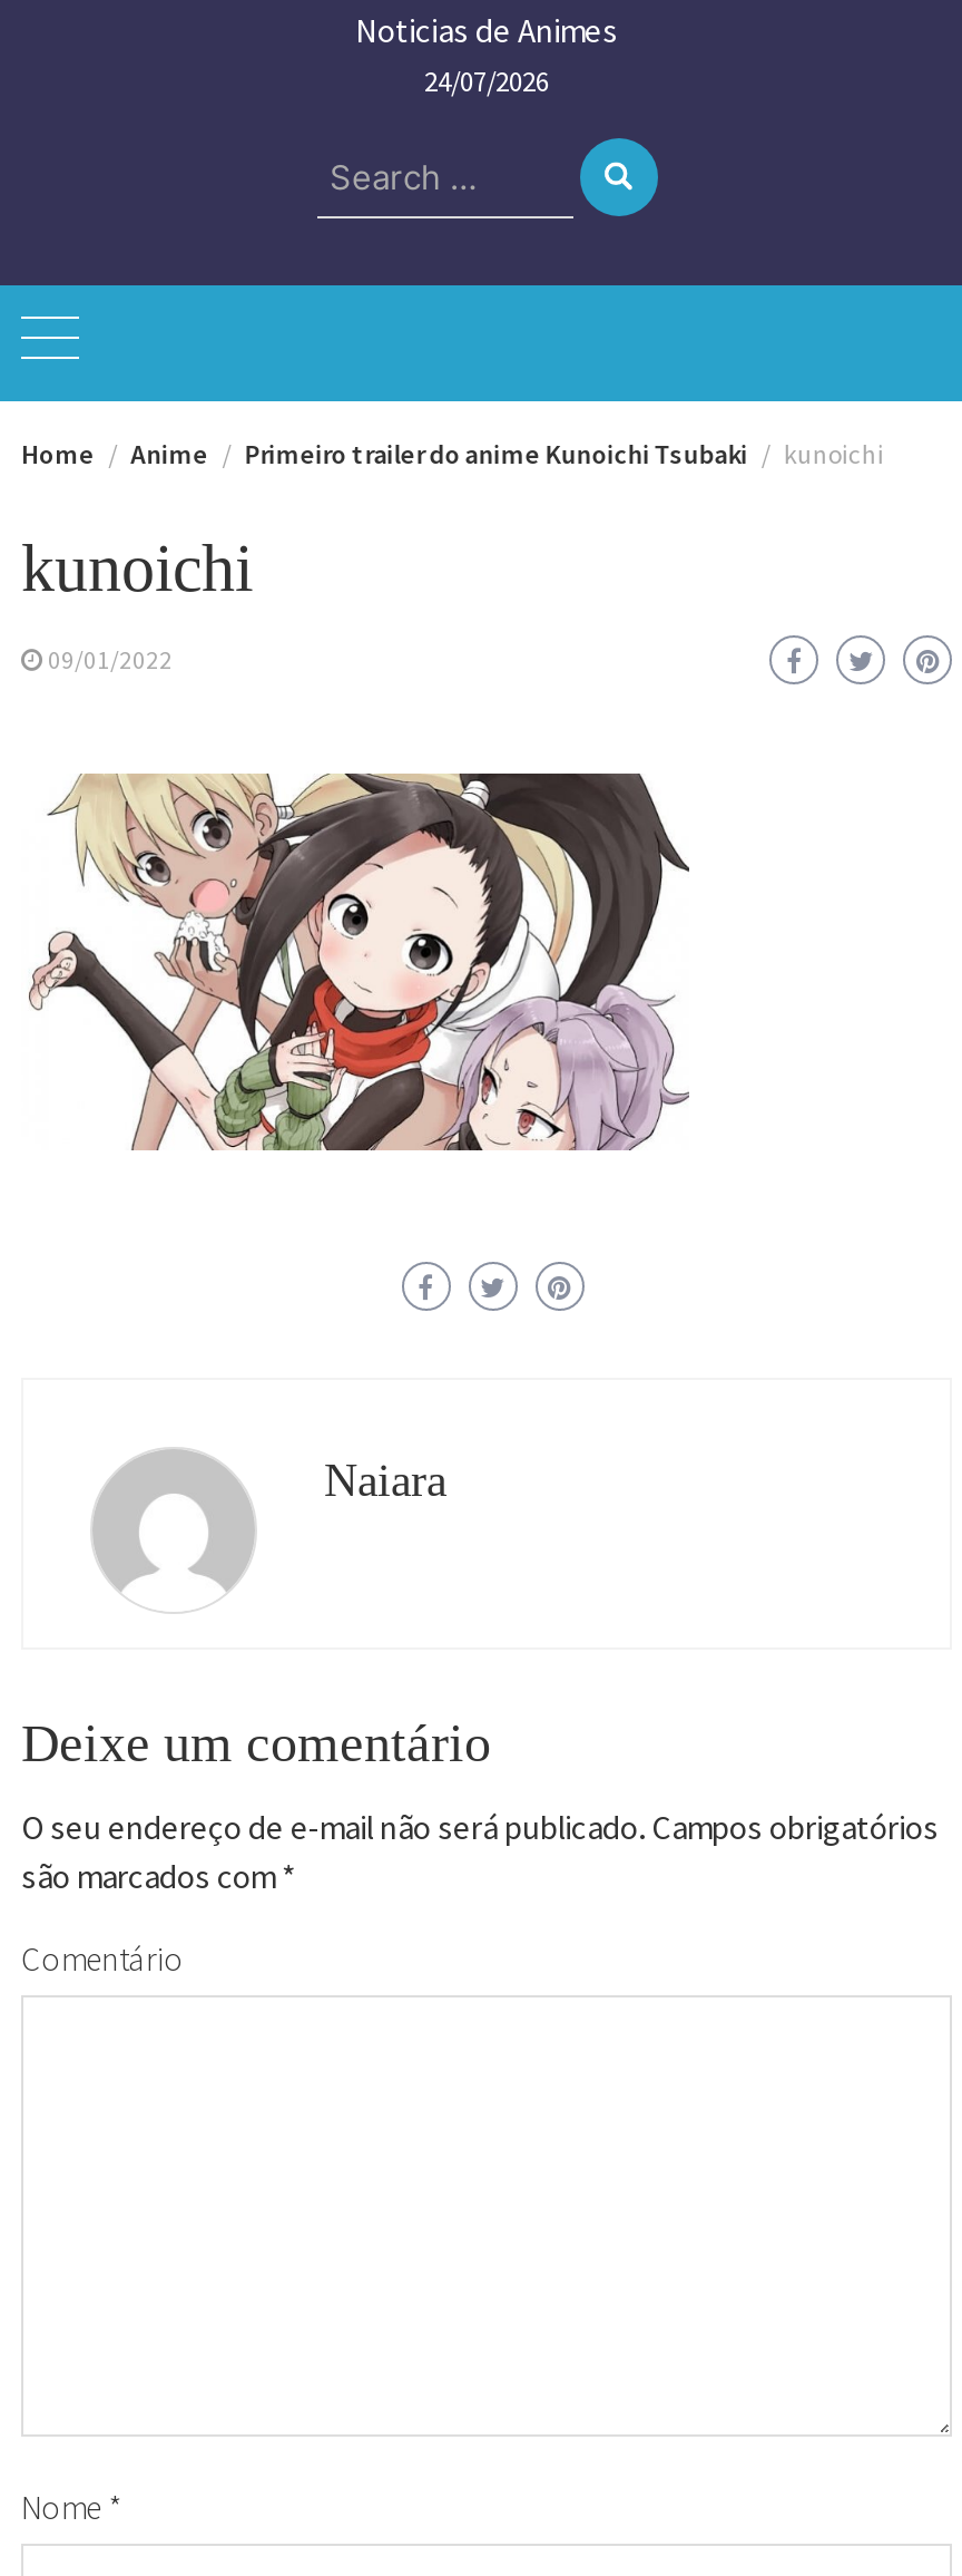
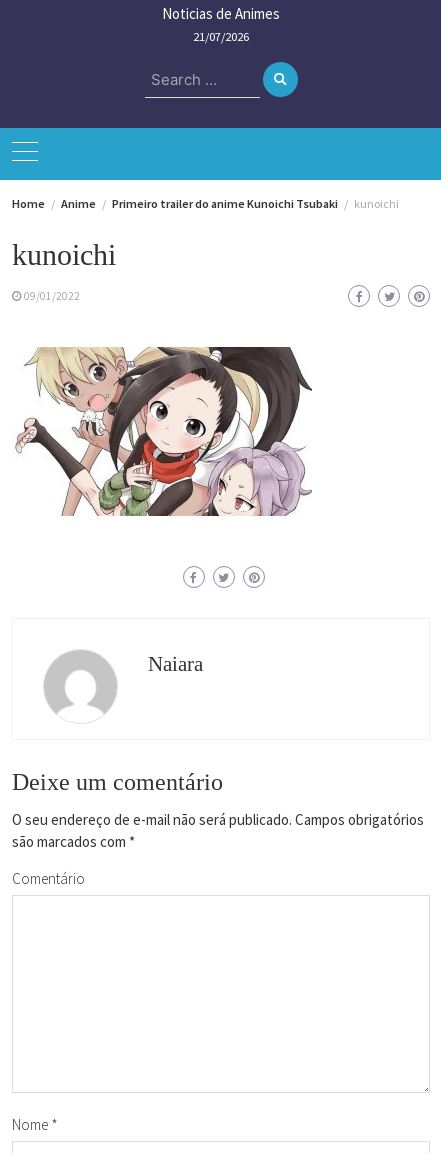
- 24/07/2026
+ 21/07/2026
